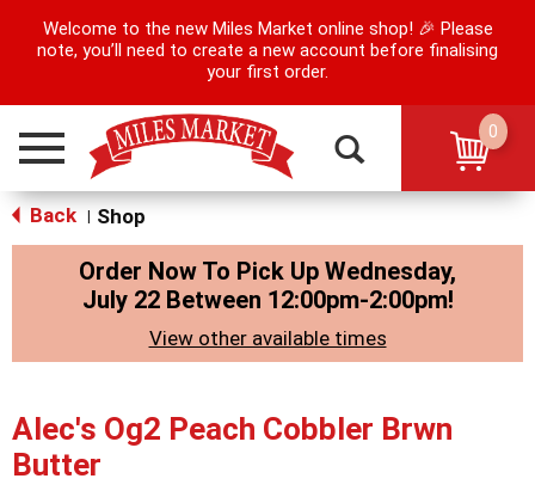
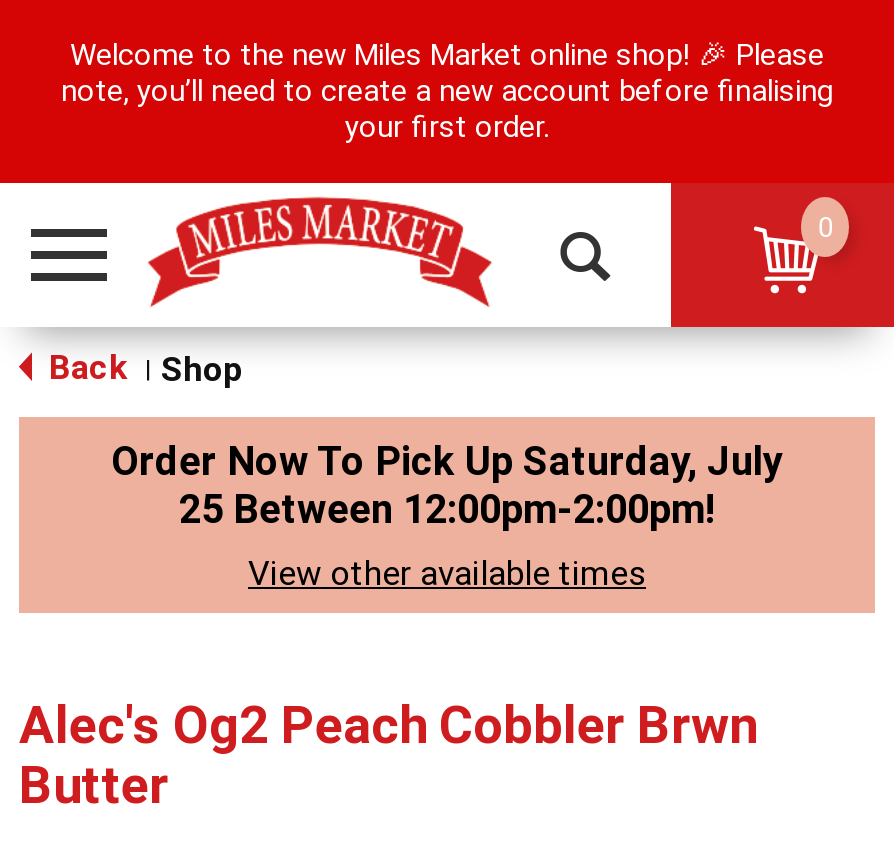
- Order Now To Pick Up Wednesday,
- July 22 Between 12:00pm-2:00pm!
+ Order Now To Pick Up Saturday, July
+ 25 Between 12:00pm-2:00pm!
